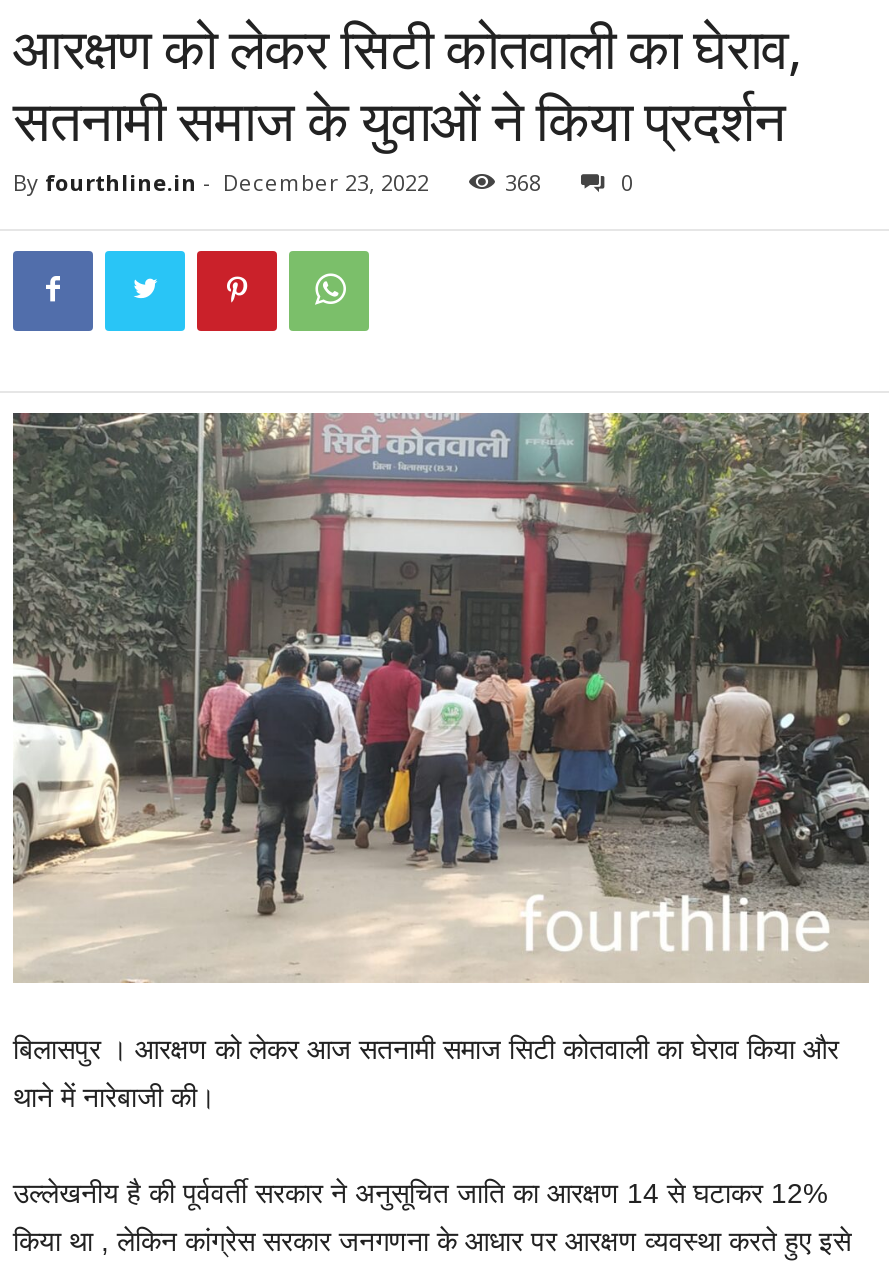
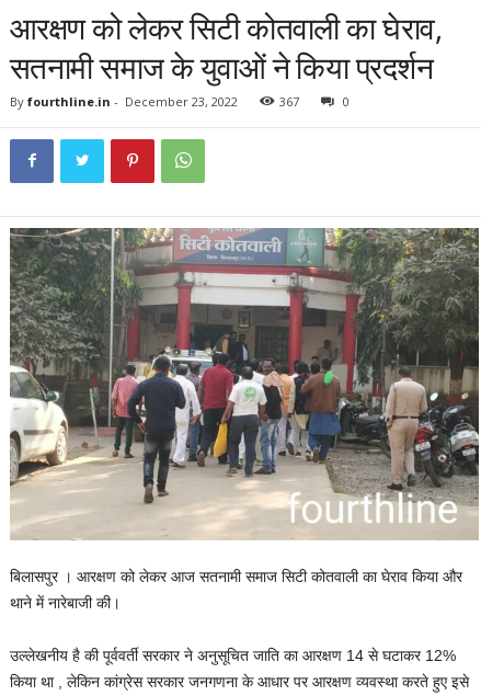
- 368
+ 367
